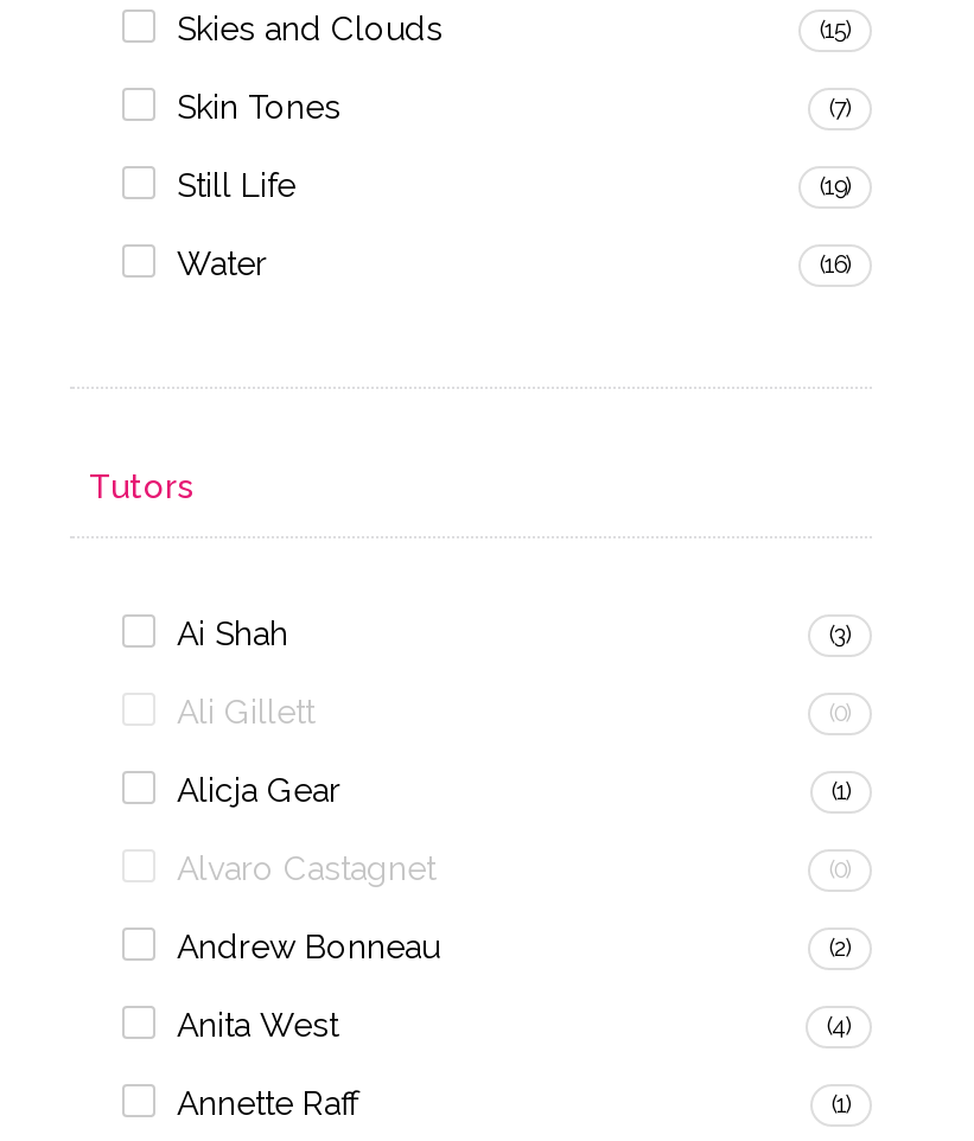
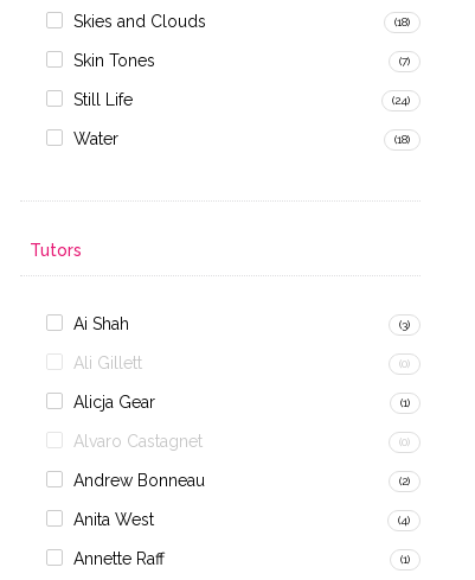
- (15)
+ (18)

- (19)
+ (24)

- (16)
+ (18)
